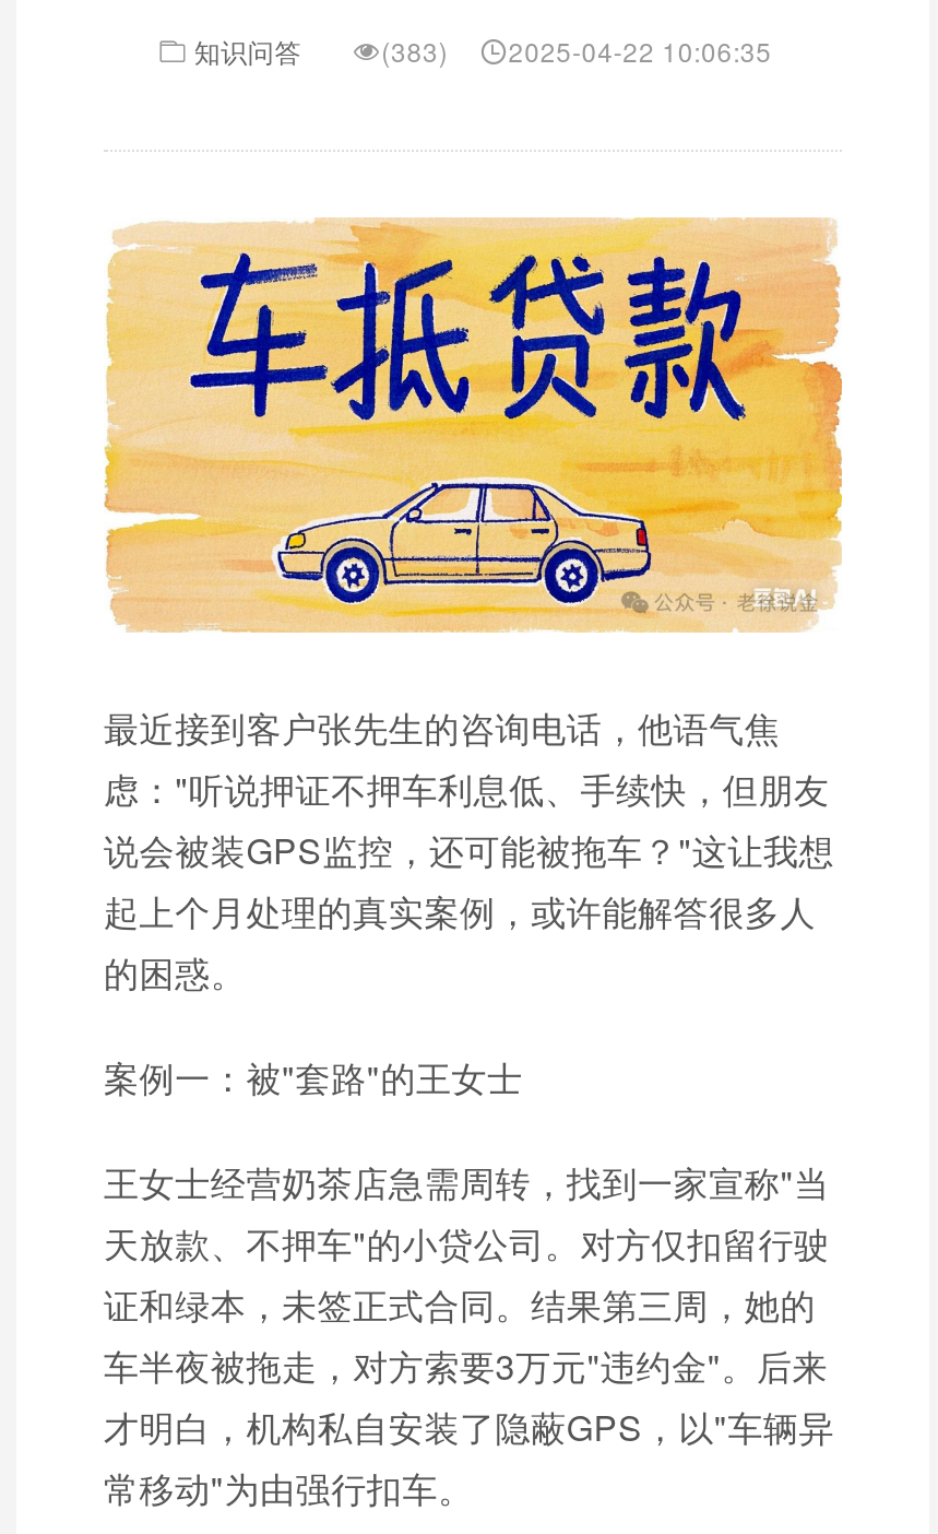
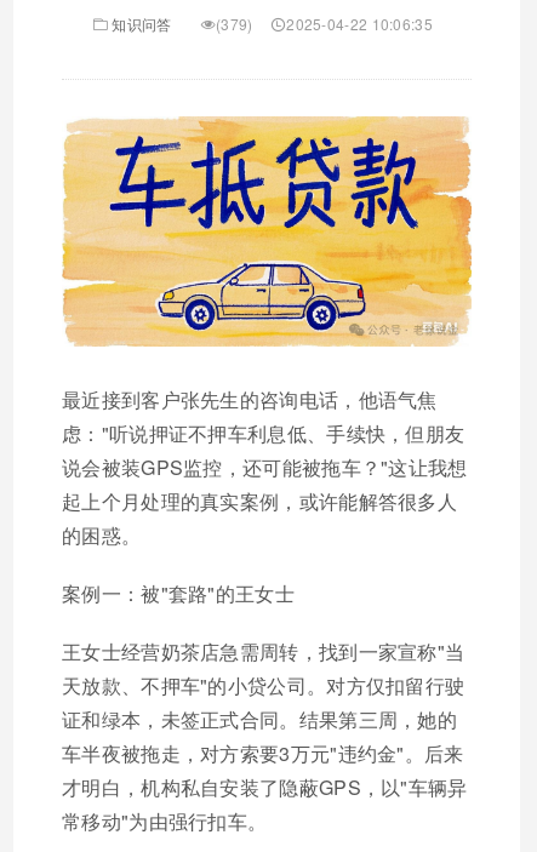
- (383) 2025-04-22 10:06:35
+ (379) 2025-04-22 10:06:35
